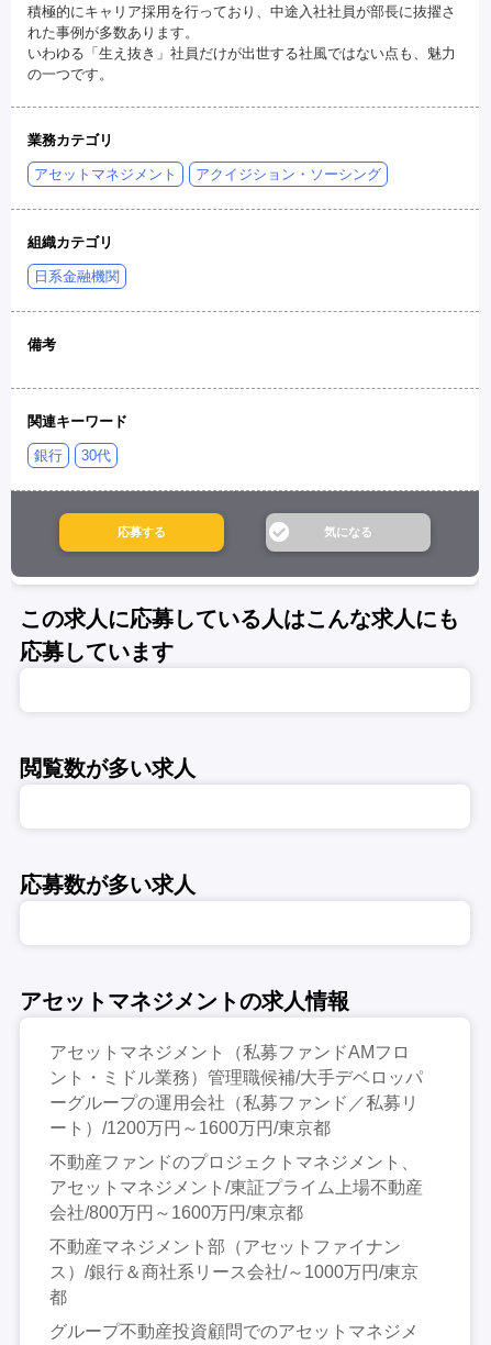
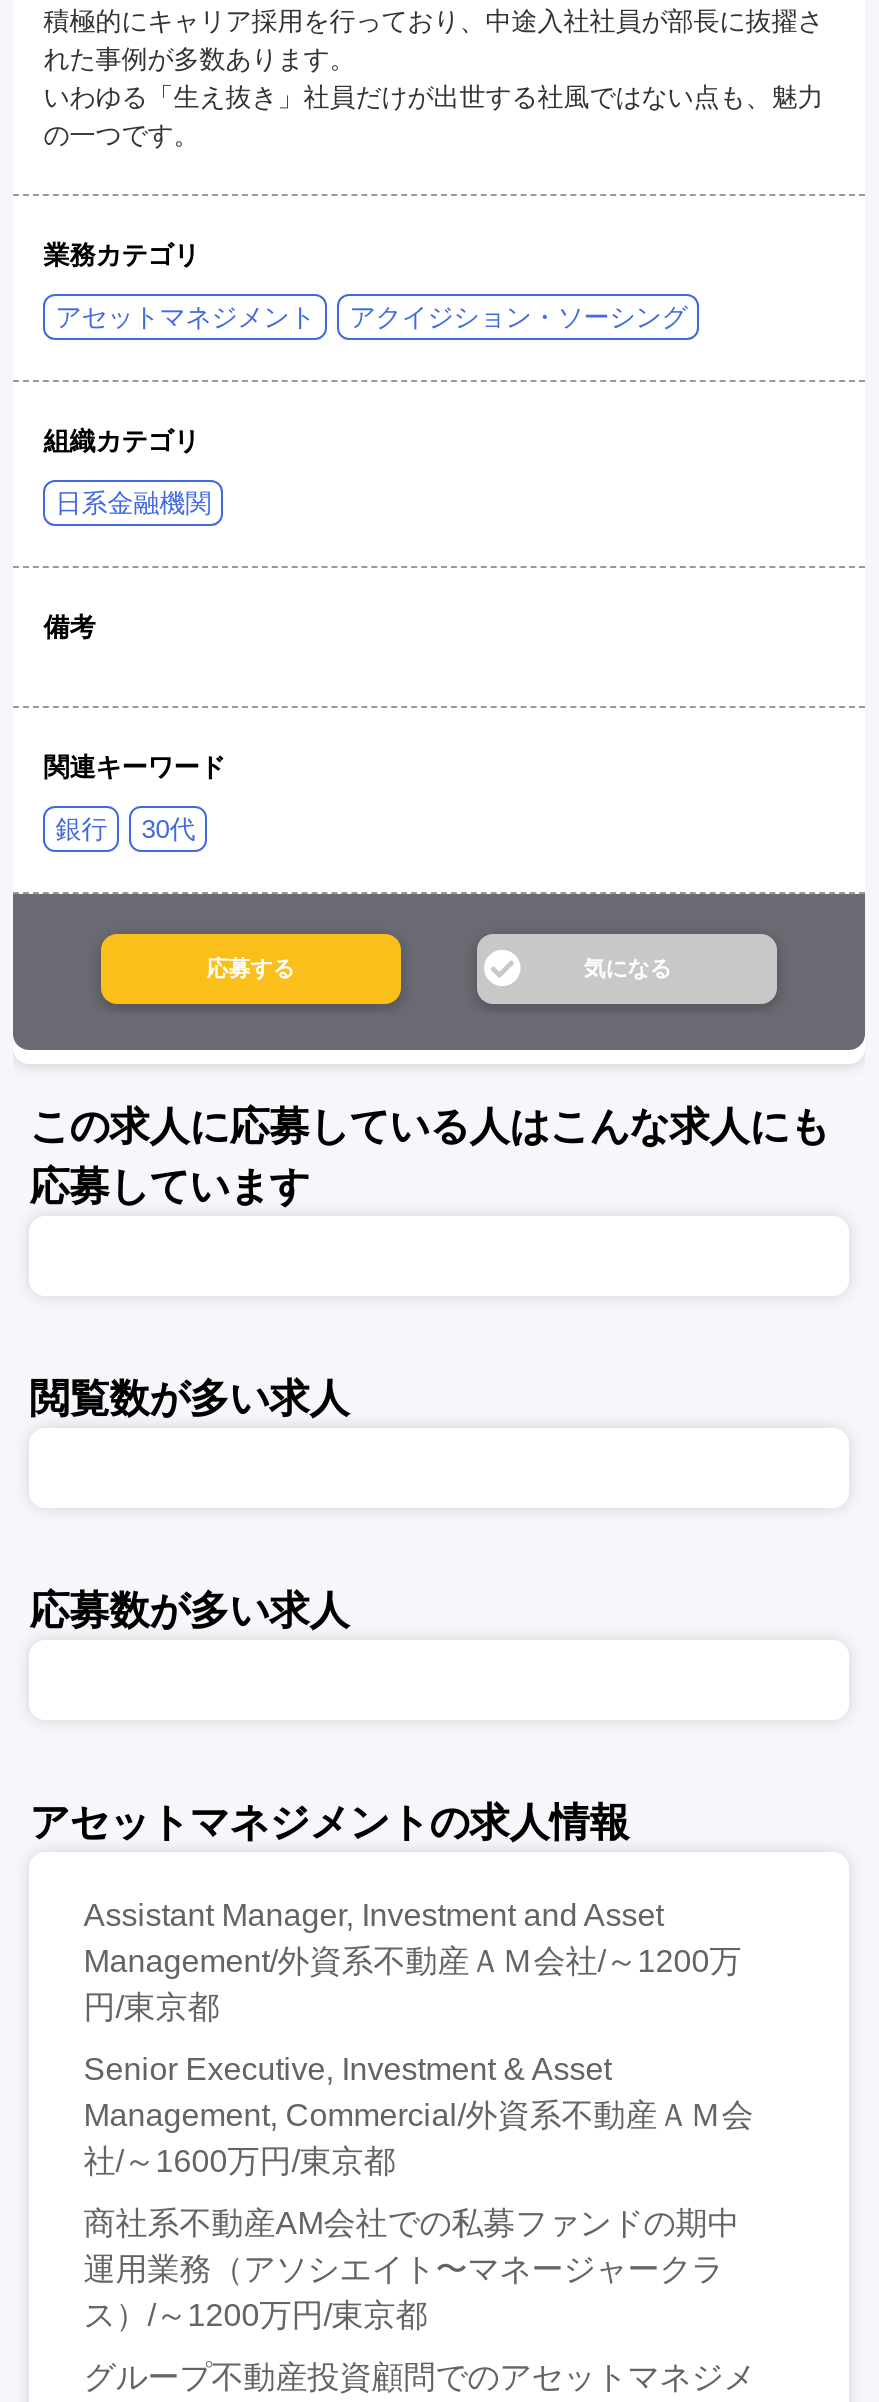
- アセットマネジメント（私募ファンドAMフロ
- ント・ミドル業務）管理職候補/大手デベロッパ
- ーグループの運用会社（私募ファンド／私募リ
- ート）/1200万円～1600万円/東京都
+ Assistant Manager, Investment and Asset
+ Management/外資系不動産ＡＭ会社/～1200万
+ 円/東京都

- 不動産ファンドのプロジェクトマネジメント、
- アセットマネジメント/東証プライム上場不動産
- 会社/800万円～1600万円/東京都
+ Senior Executive, Investment & Asset
+ Management, Commercial/外資系不動産ＡＭ会
+ 社/～1600万円/東京都

- 不動産マネジメント部（アセットファイナン
- ス）/銀行＆商社系リース会社/～1000万円/東京
- 都
+ 商社系不動産AM会社での私募ファンドの期中
+ 運用業務（アソシエイト〜マネージャークラ
+ ス）/～1200万円/東京都
